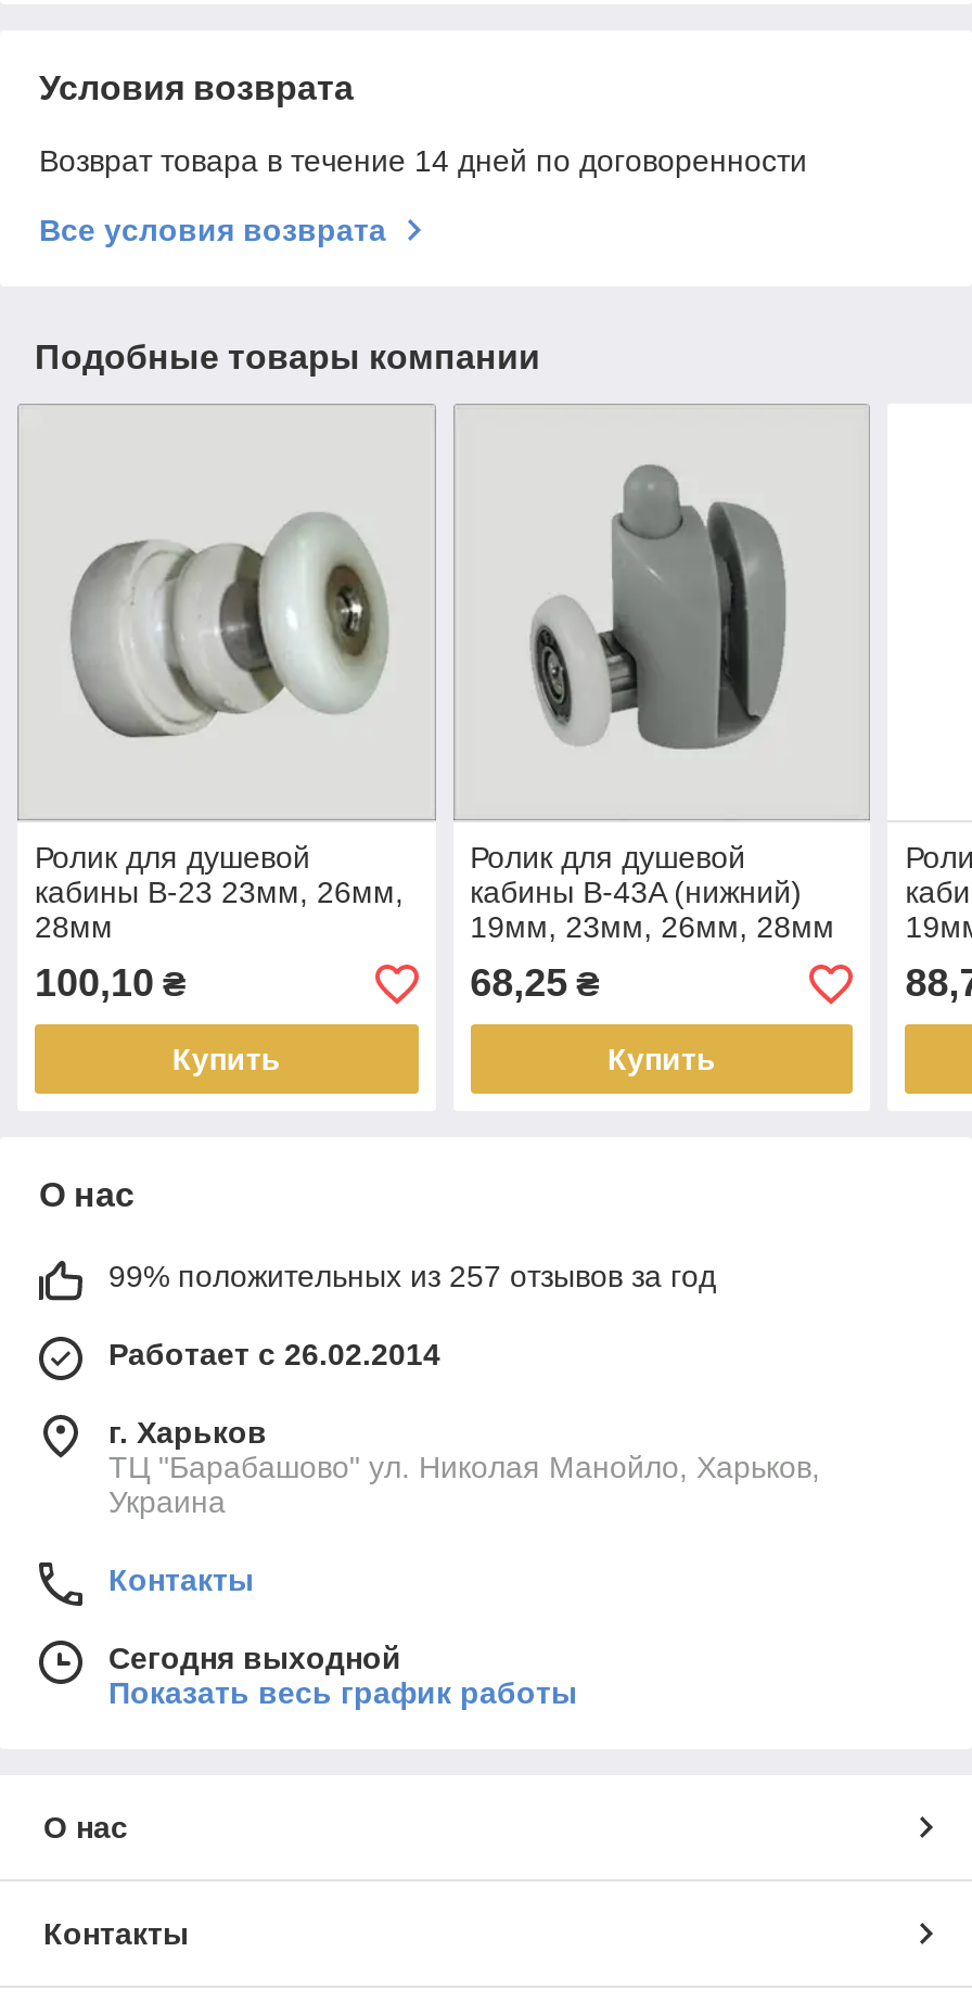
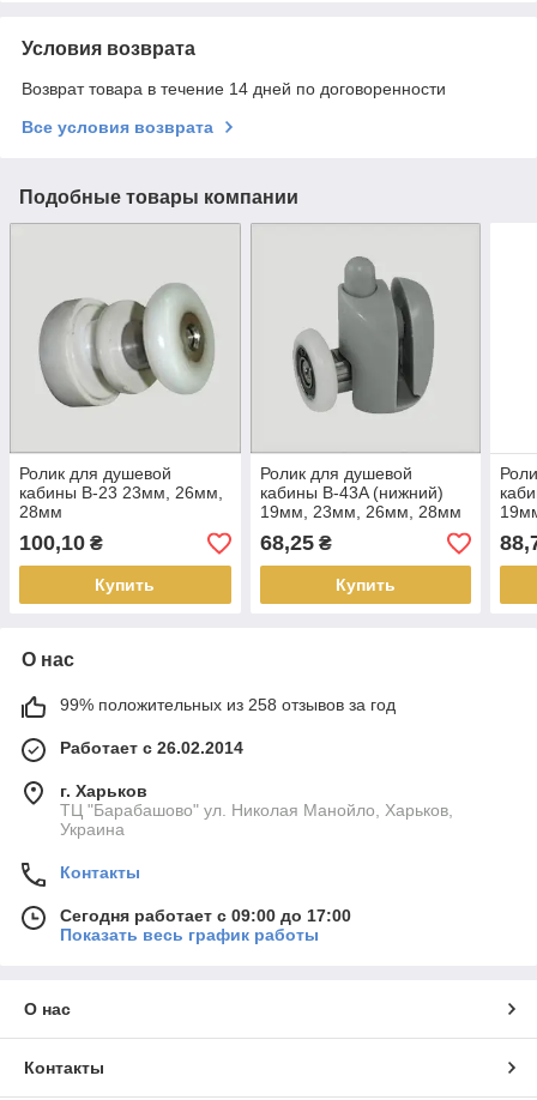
- 99% положительных из 257 отзывов за год
+ 99% положительных из 258 отзывов за год

- Сегодня выходной
+ Сегодня работает с 09:00 до 17:00
